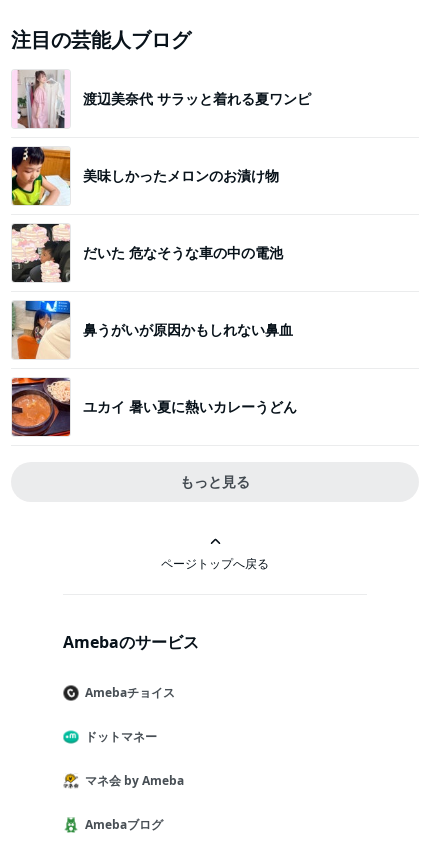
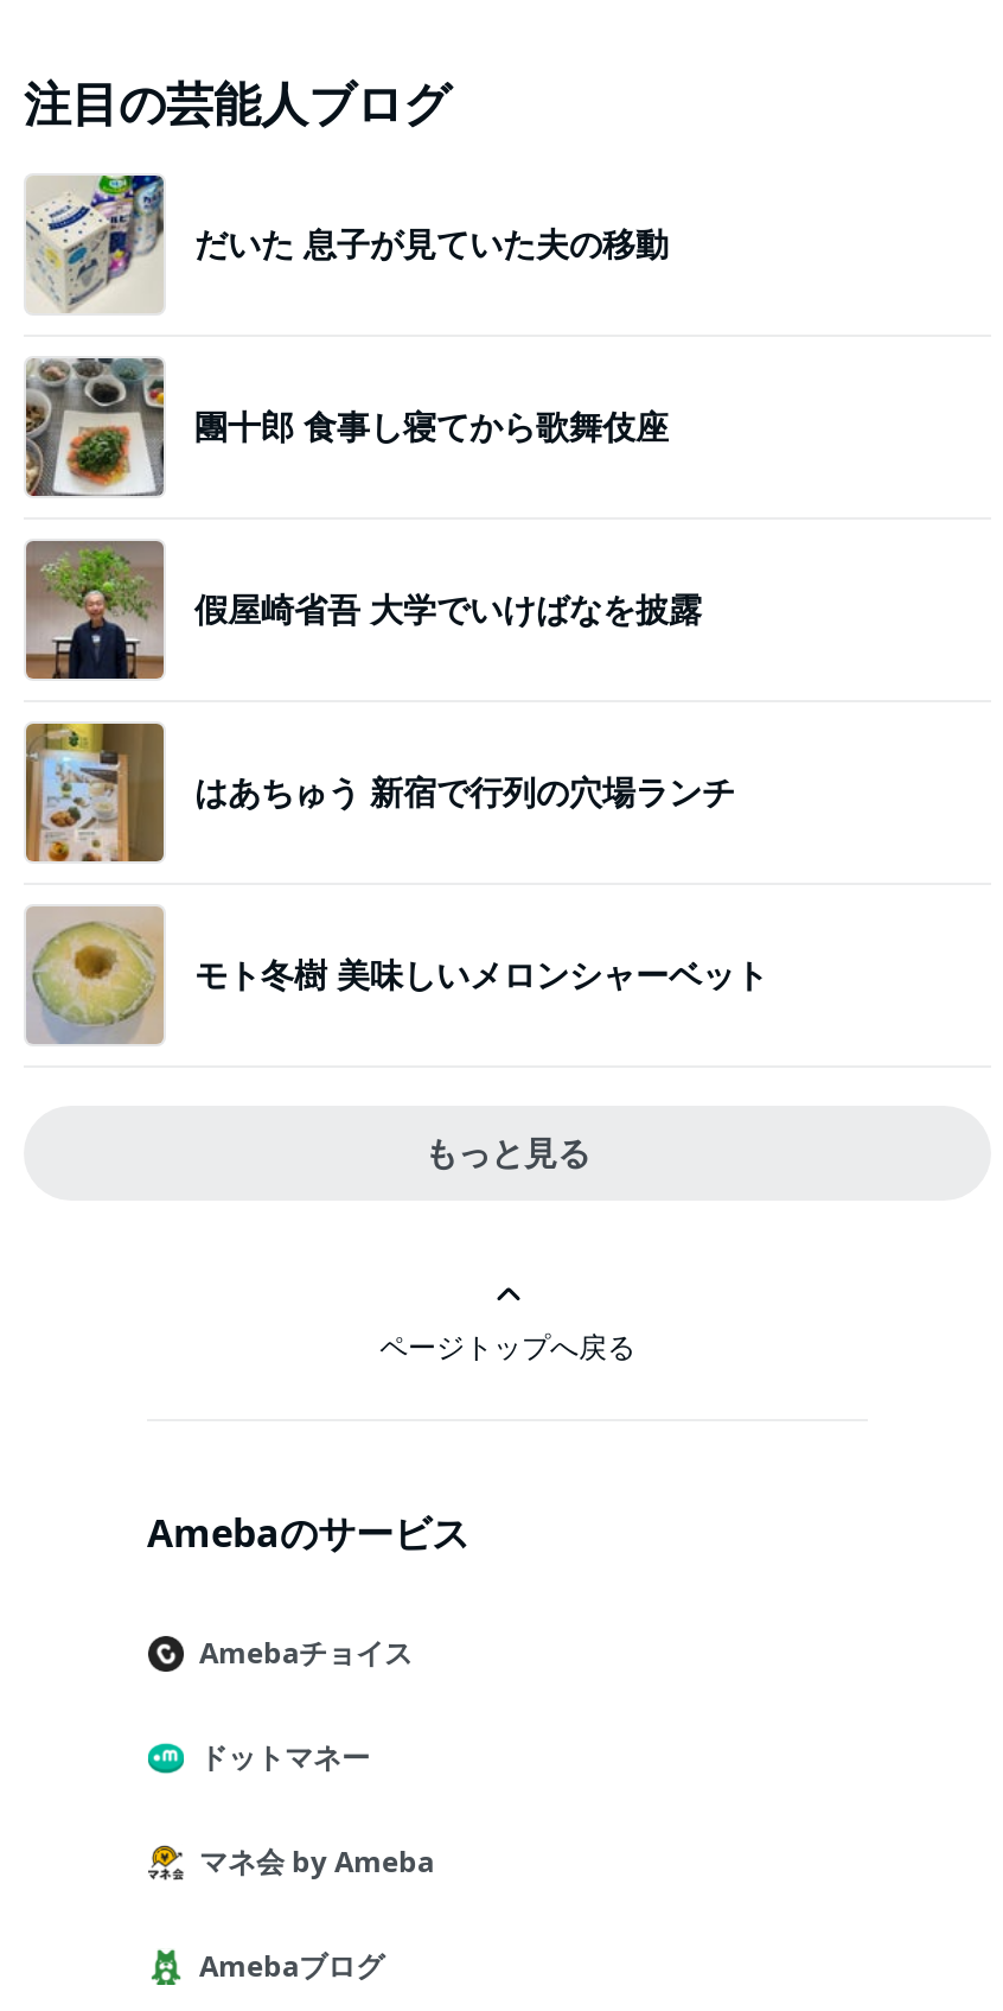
- [image]
- 渡辺美奈代 サラッと着れる夏ワンピ
+ [image]
+ だいた 息子が見ていた夫の移動

- [image]
- 美味しかったメロンのお漬け物
+ [image]
+ 團十郎 食事し寝てから歌舞伎座

- [image]
- だいた 危なそうな車の中の電池
+ [image]
+ 假屋崎省吾 大学でいけばなを披露

- [image]
- 鼻うがいが原因かもしれない鼻血
+ [image]
+ はあちゅう 新宿で行列の穴場ランチ

- [image]
- ユカイ 暑い夏に熱いカレーうどん
+ [image]
+ モト冬樹 美味しいメロンシャーベット
